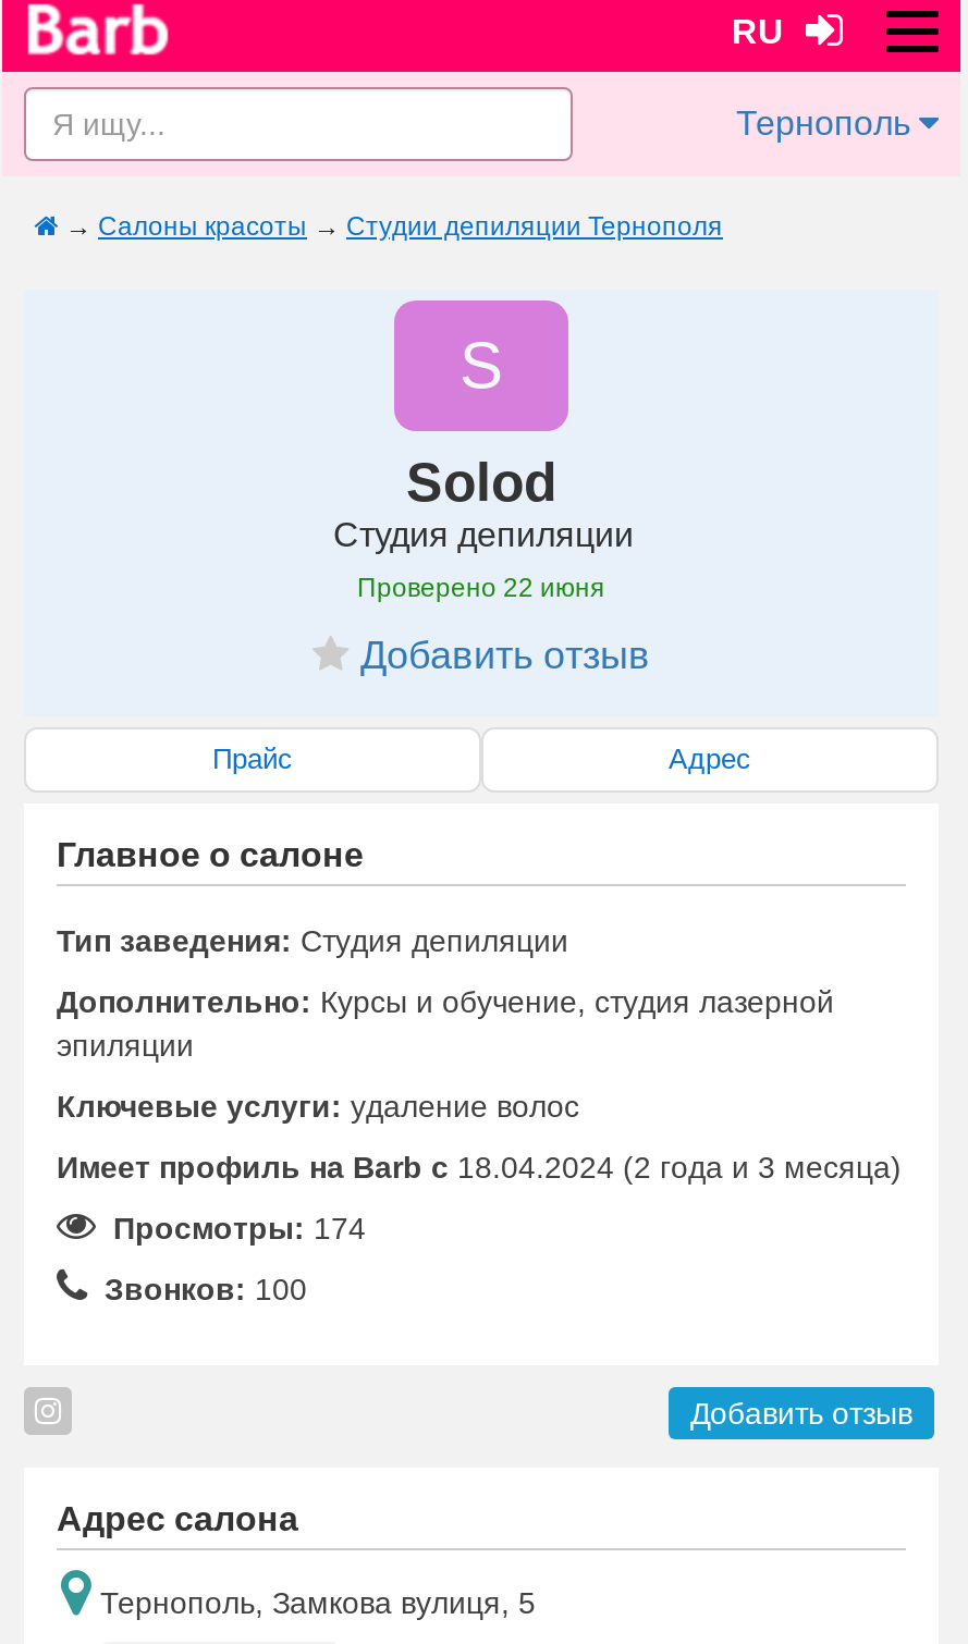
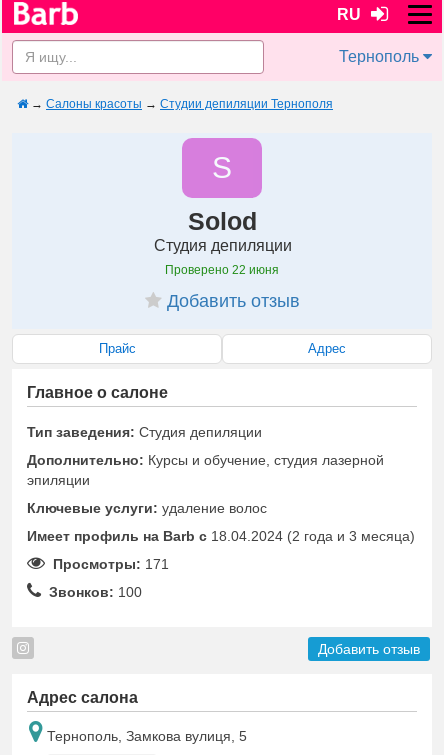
- Просмотры: 174
+ Просмотры: 171
